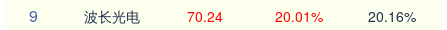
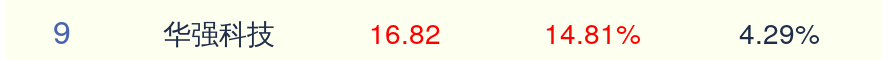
- 波长光电
- 70.24
- 20.01%
- 20.16%
+ 华强科技
+ 16.82
+ 14.81%
+ 4.29%
